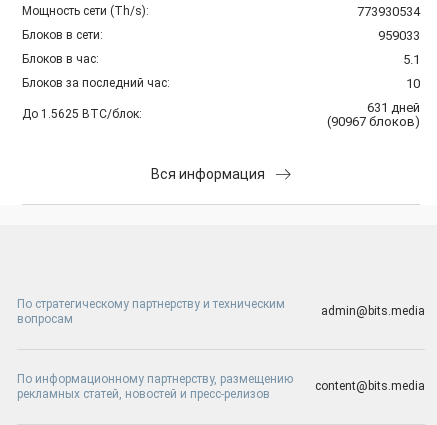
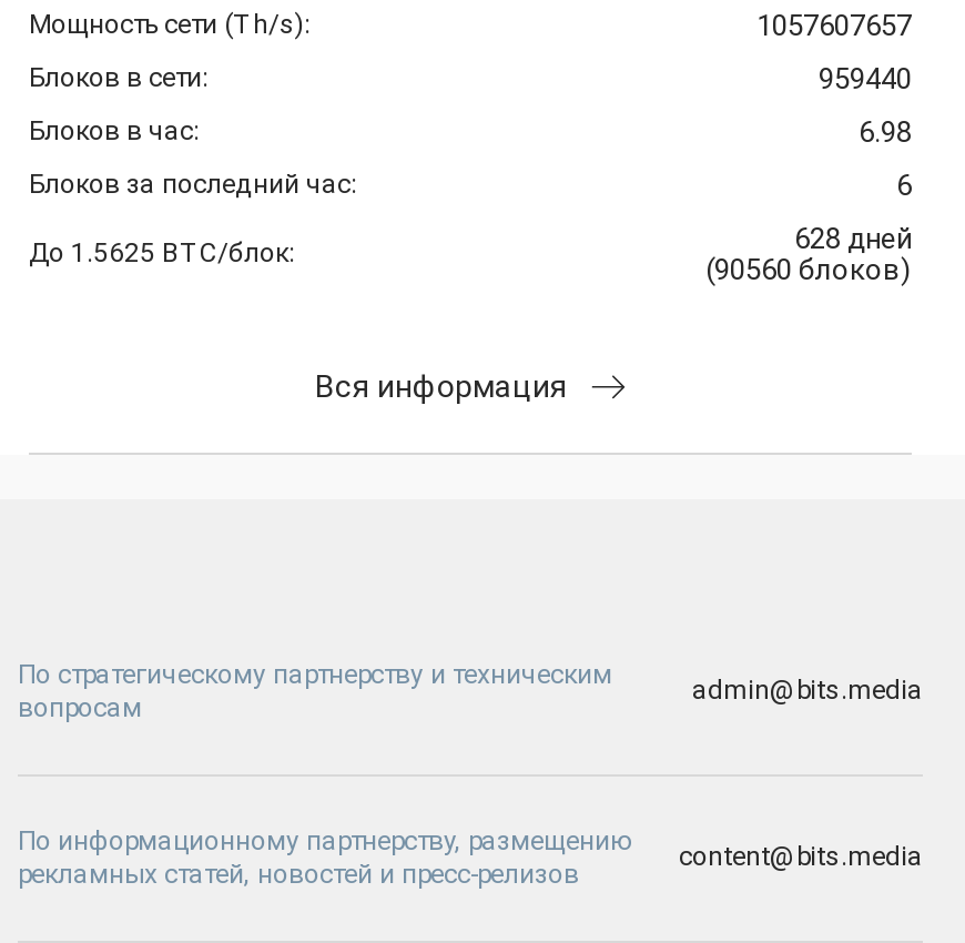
- 773930534
+ 1057607657

- 959033
+ 959440

- 5.1
+ 6.98

- 10
+ 6

- 631 дней
+ 628 дней

- (90967 блоков)
+ (90560 блоков)
